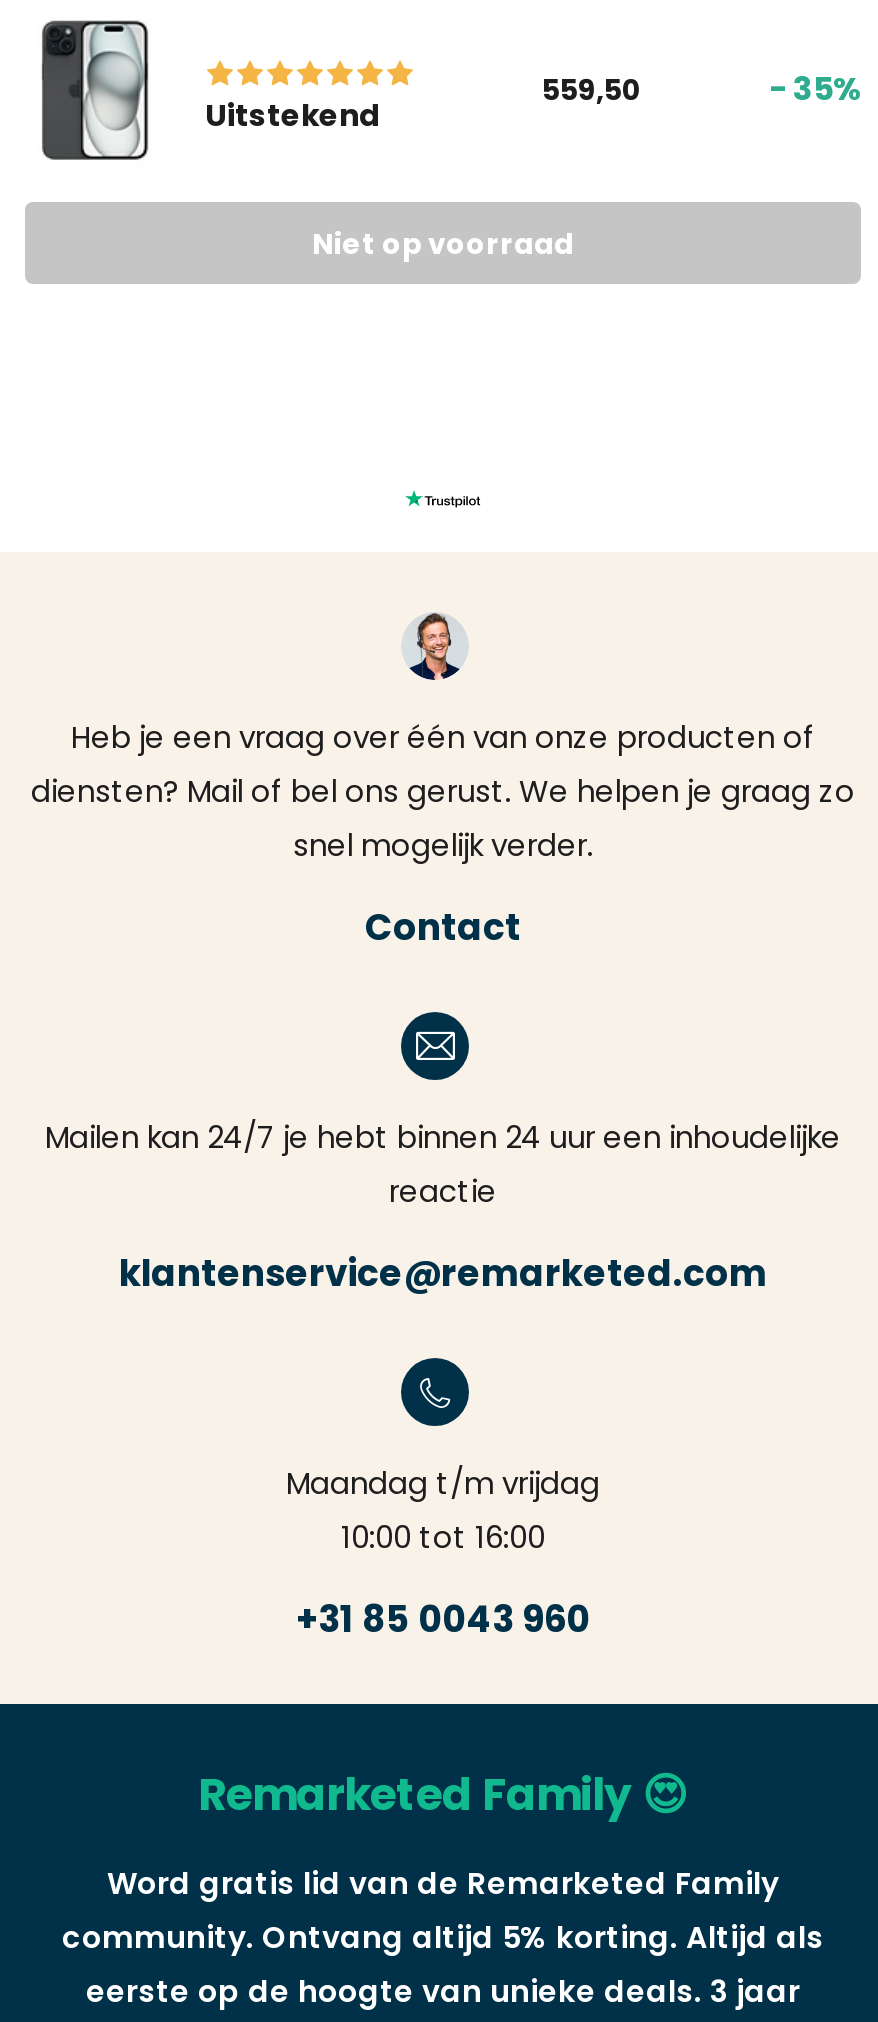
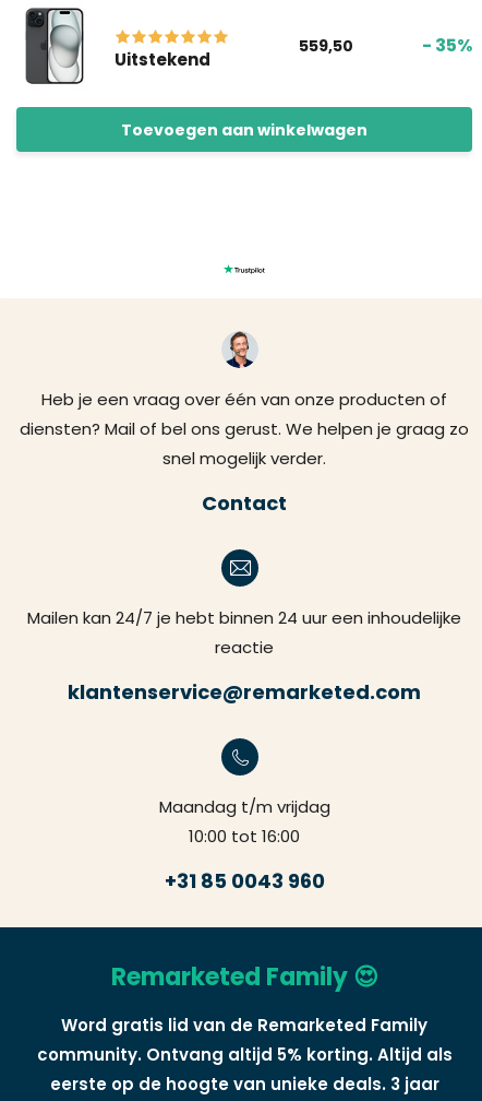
- Niet op voorraad
+ Toevoegen aan winkelwagen
